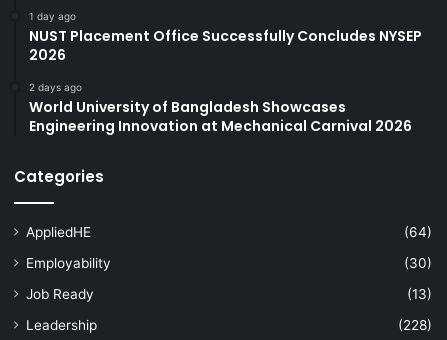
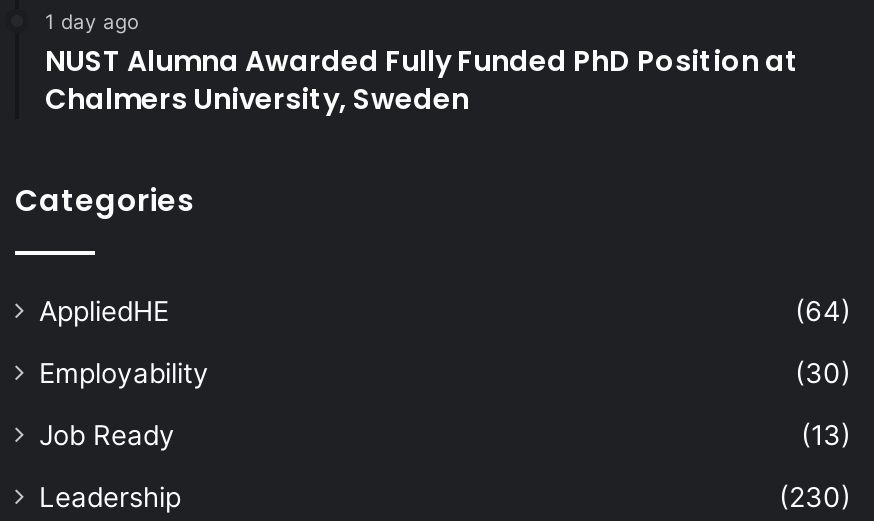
- NUST Placement Office Successfully Concludes NYSEP
- 2026
- 2 days ago
- World University of Bangladesh Showcases
- Engineering Innovation at Mechanical Carnival 2026
+ NUST Alumna Awarded Fully Funded PhD Position at
+ Chalmers University, Sweden

- (228)
+ (230)
